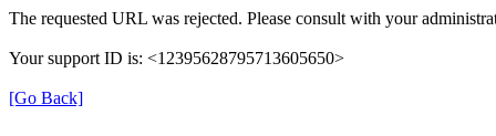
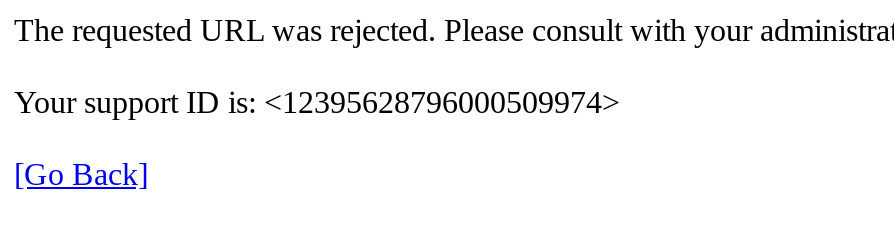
- Your support ID is: <12395628795713605650>
+ Your support ID is: <12395628796000509974>
